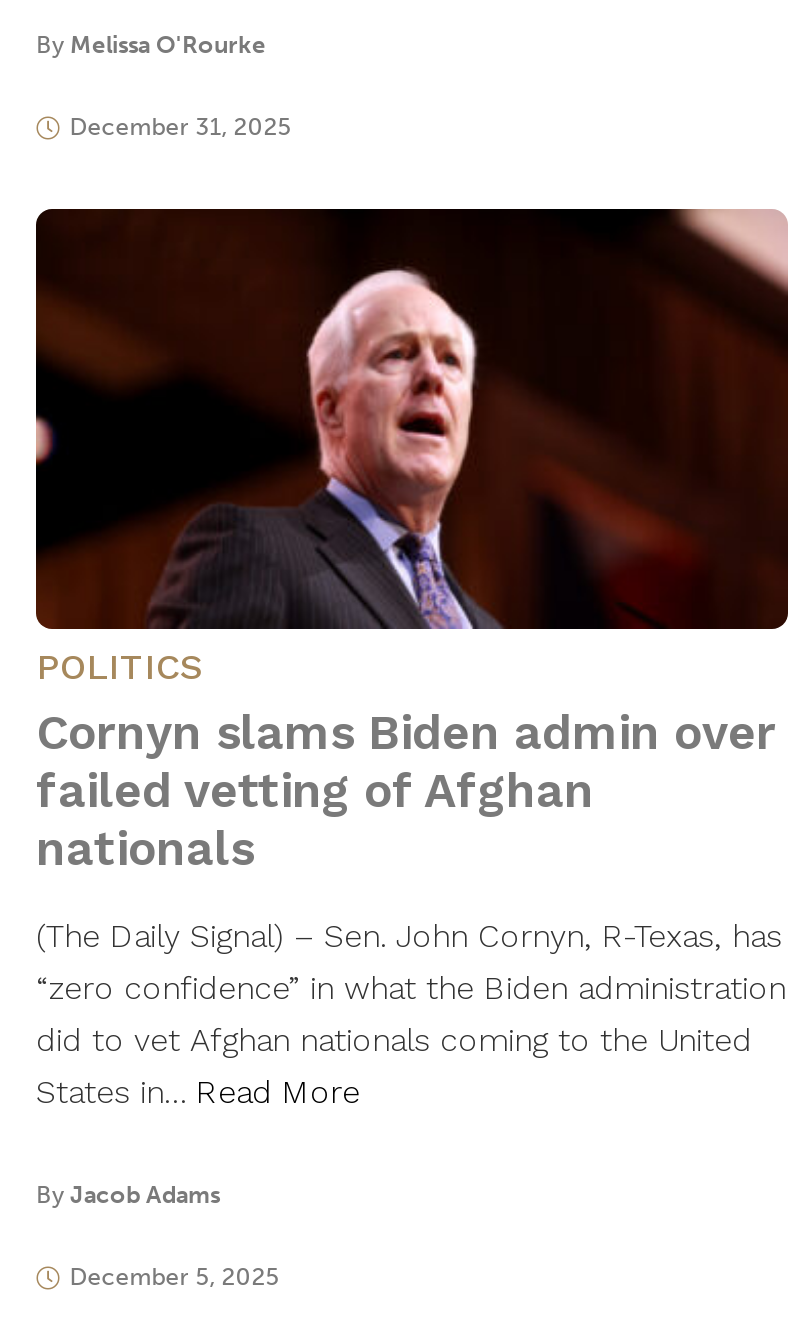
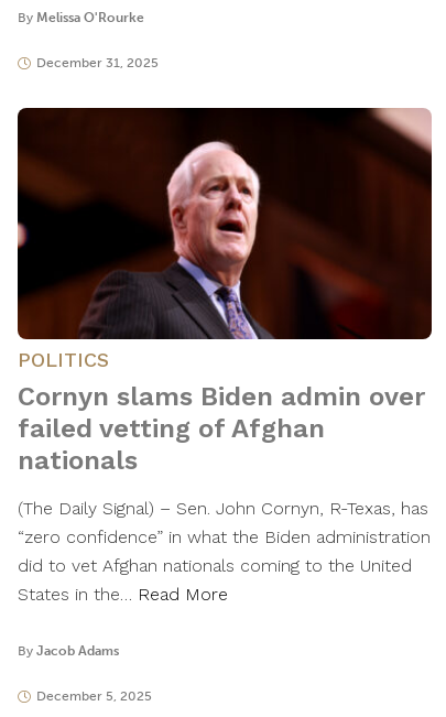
- States in… Read More
+ States in the… Read More
